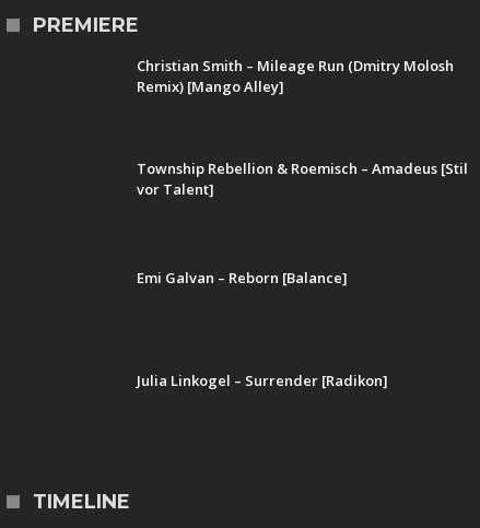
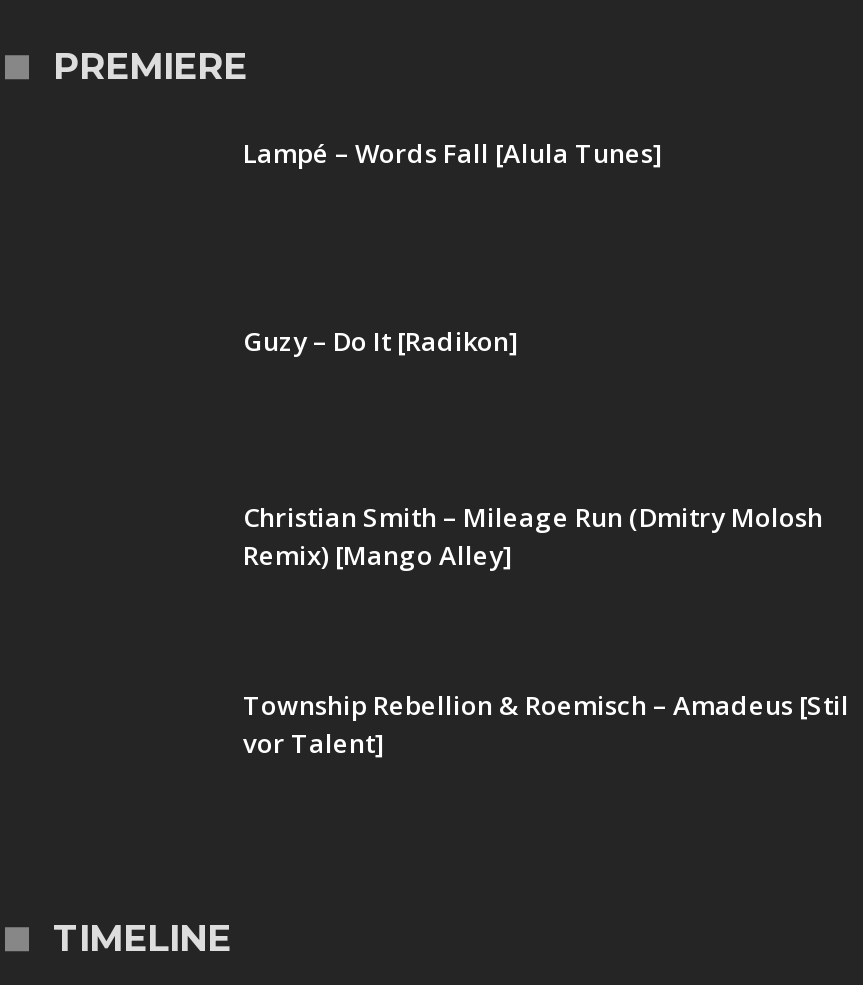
+ Lampé – Words Fall [Alula Tunes]

+ Guzy – Do It [Radikon]

moved down: Christian Smith – Mileage Run (Dmitry Molosh | Remix) [Mango Alley] | Township Rebellion & Roemisch – Amadeus [Stil | vor Talent]

- Emi Galvan – Reborn [Balance]

- Julia Linkogel – Surrender [Radikon]
